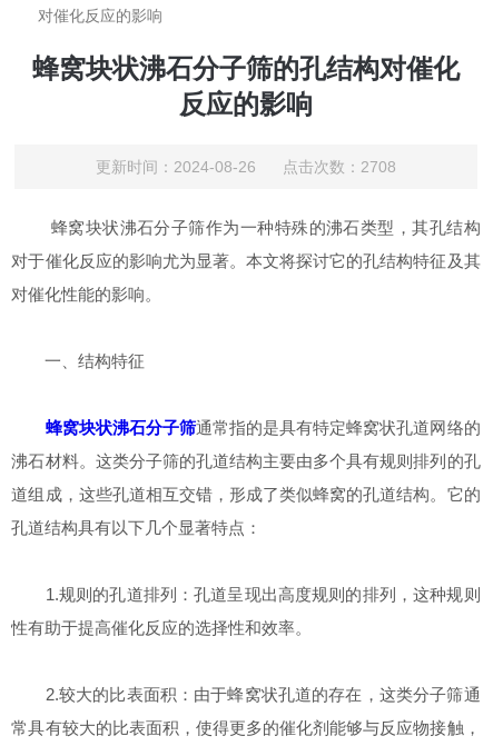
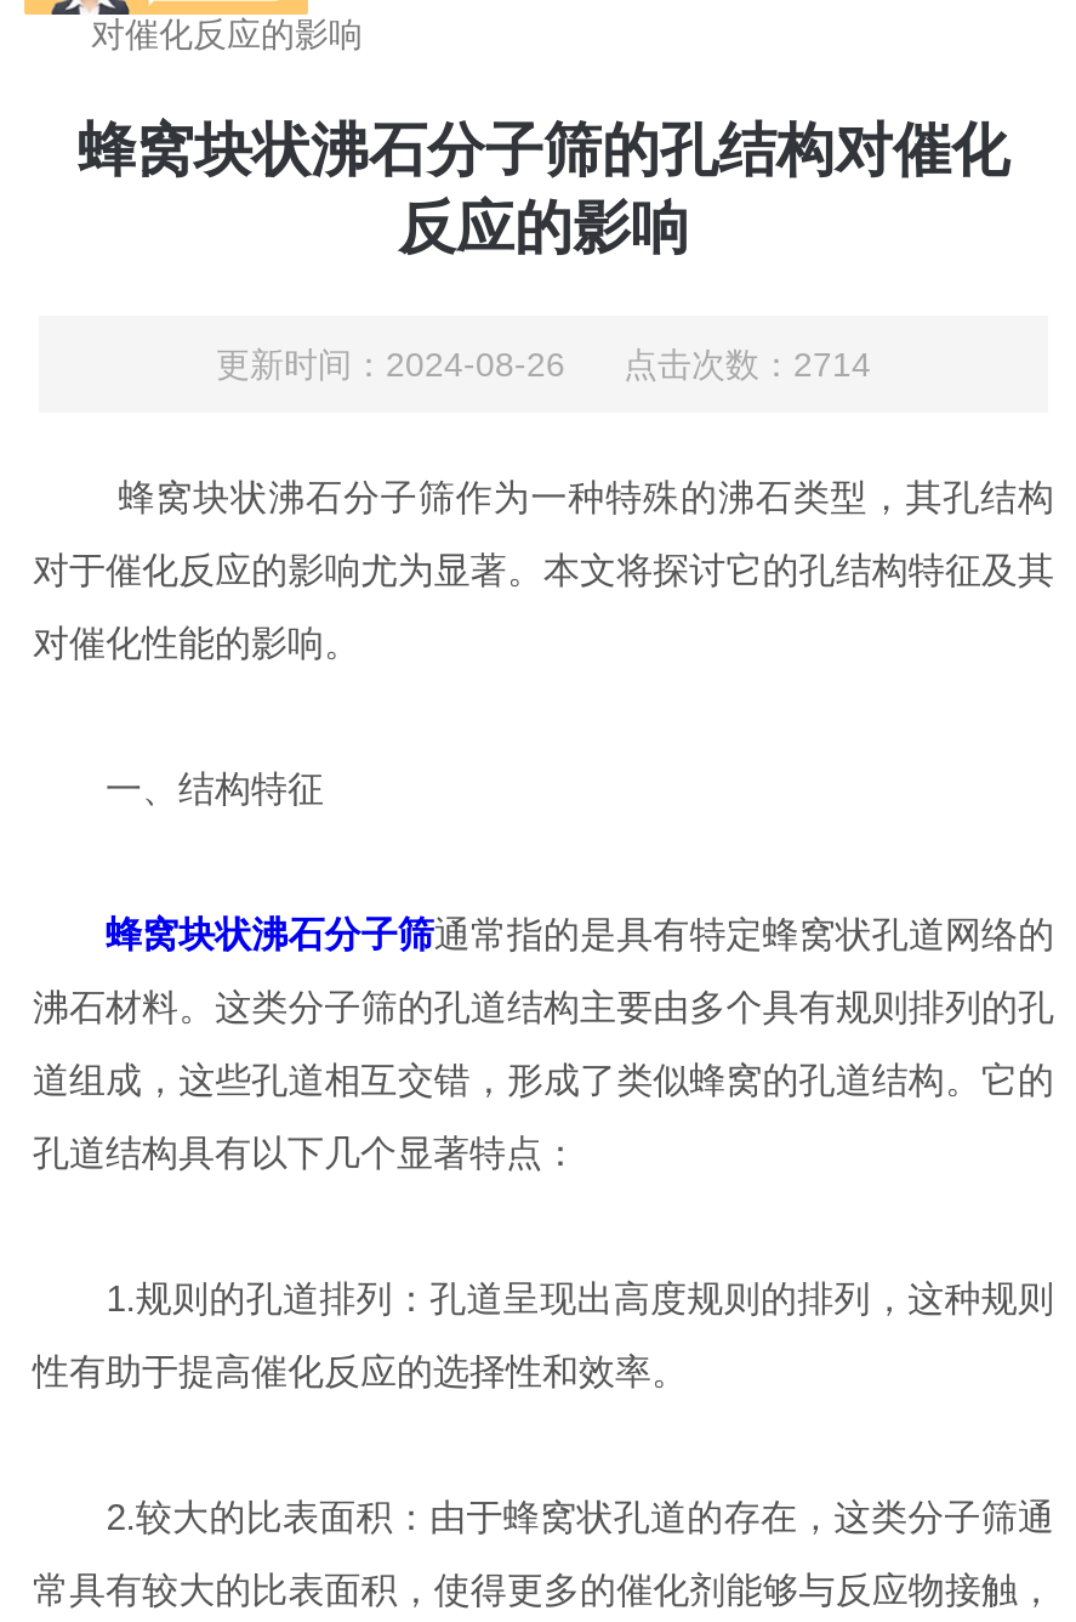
- 更新时间：2024-08-26 点击次数：2708
+ 更新时间：2024-08-26 点击次数：2714
